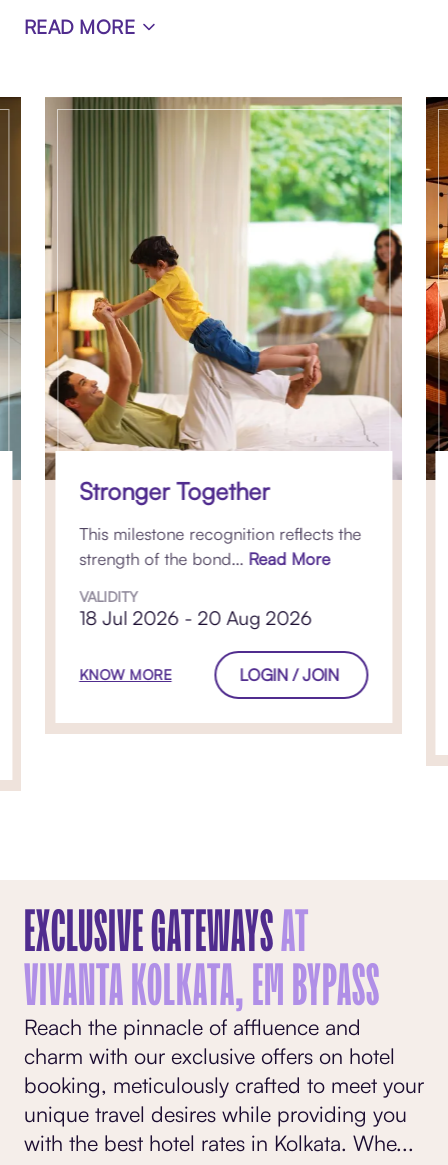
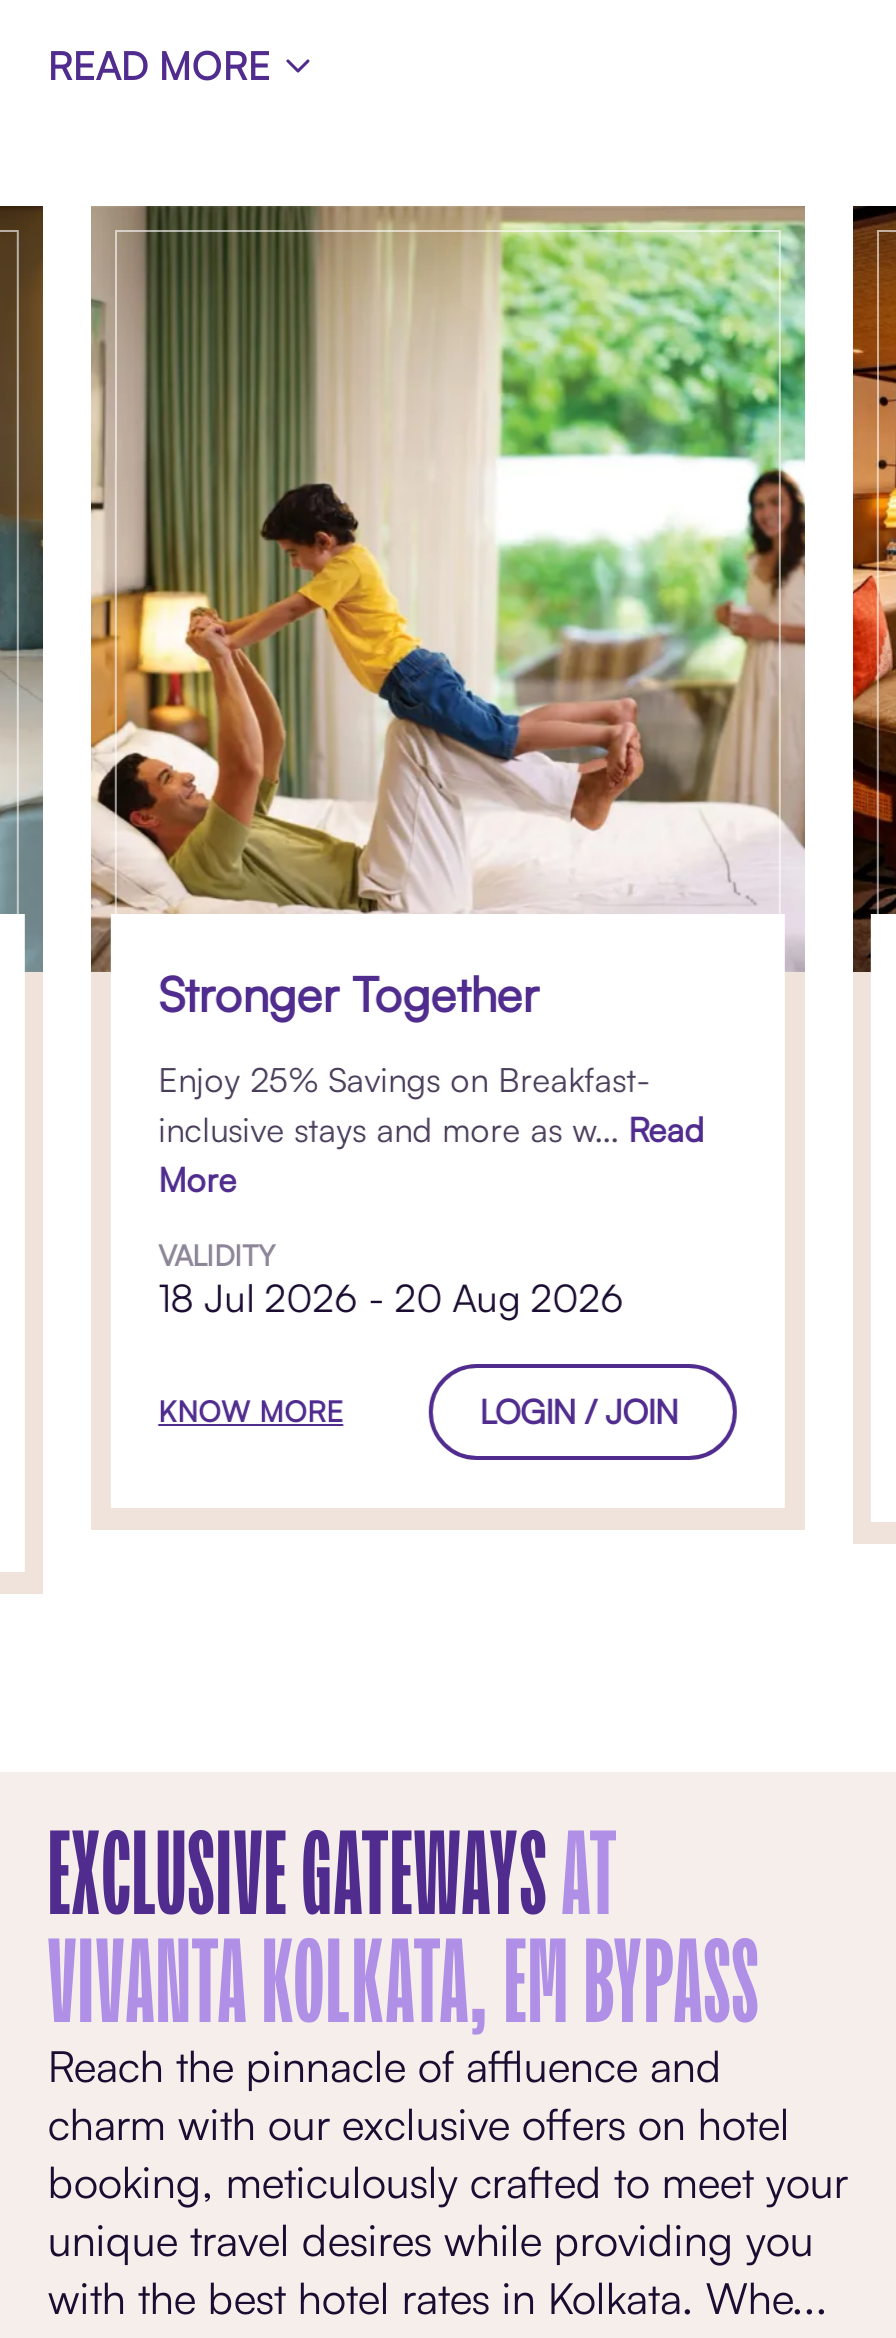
- This milestone recognition reflects the
- strength of the bond... Read More
+ Enjoy 25% Savings on Breakfast-
+ inclusive stays and more as w... Read
+ More

moved down: VALIDITY | 18 Jul 2026 - 20 Aug 2026 | KNOW MORE | LOGIN / JOIN
